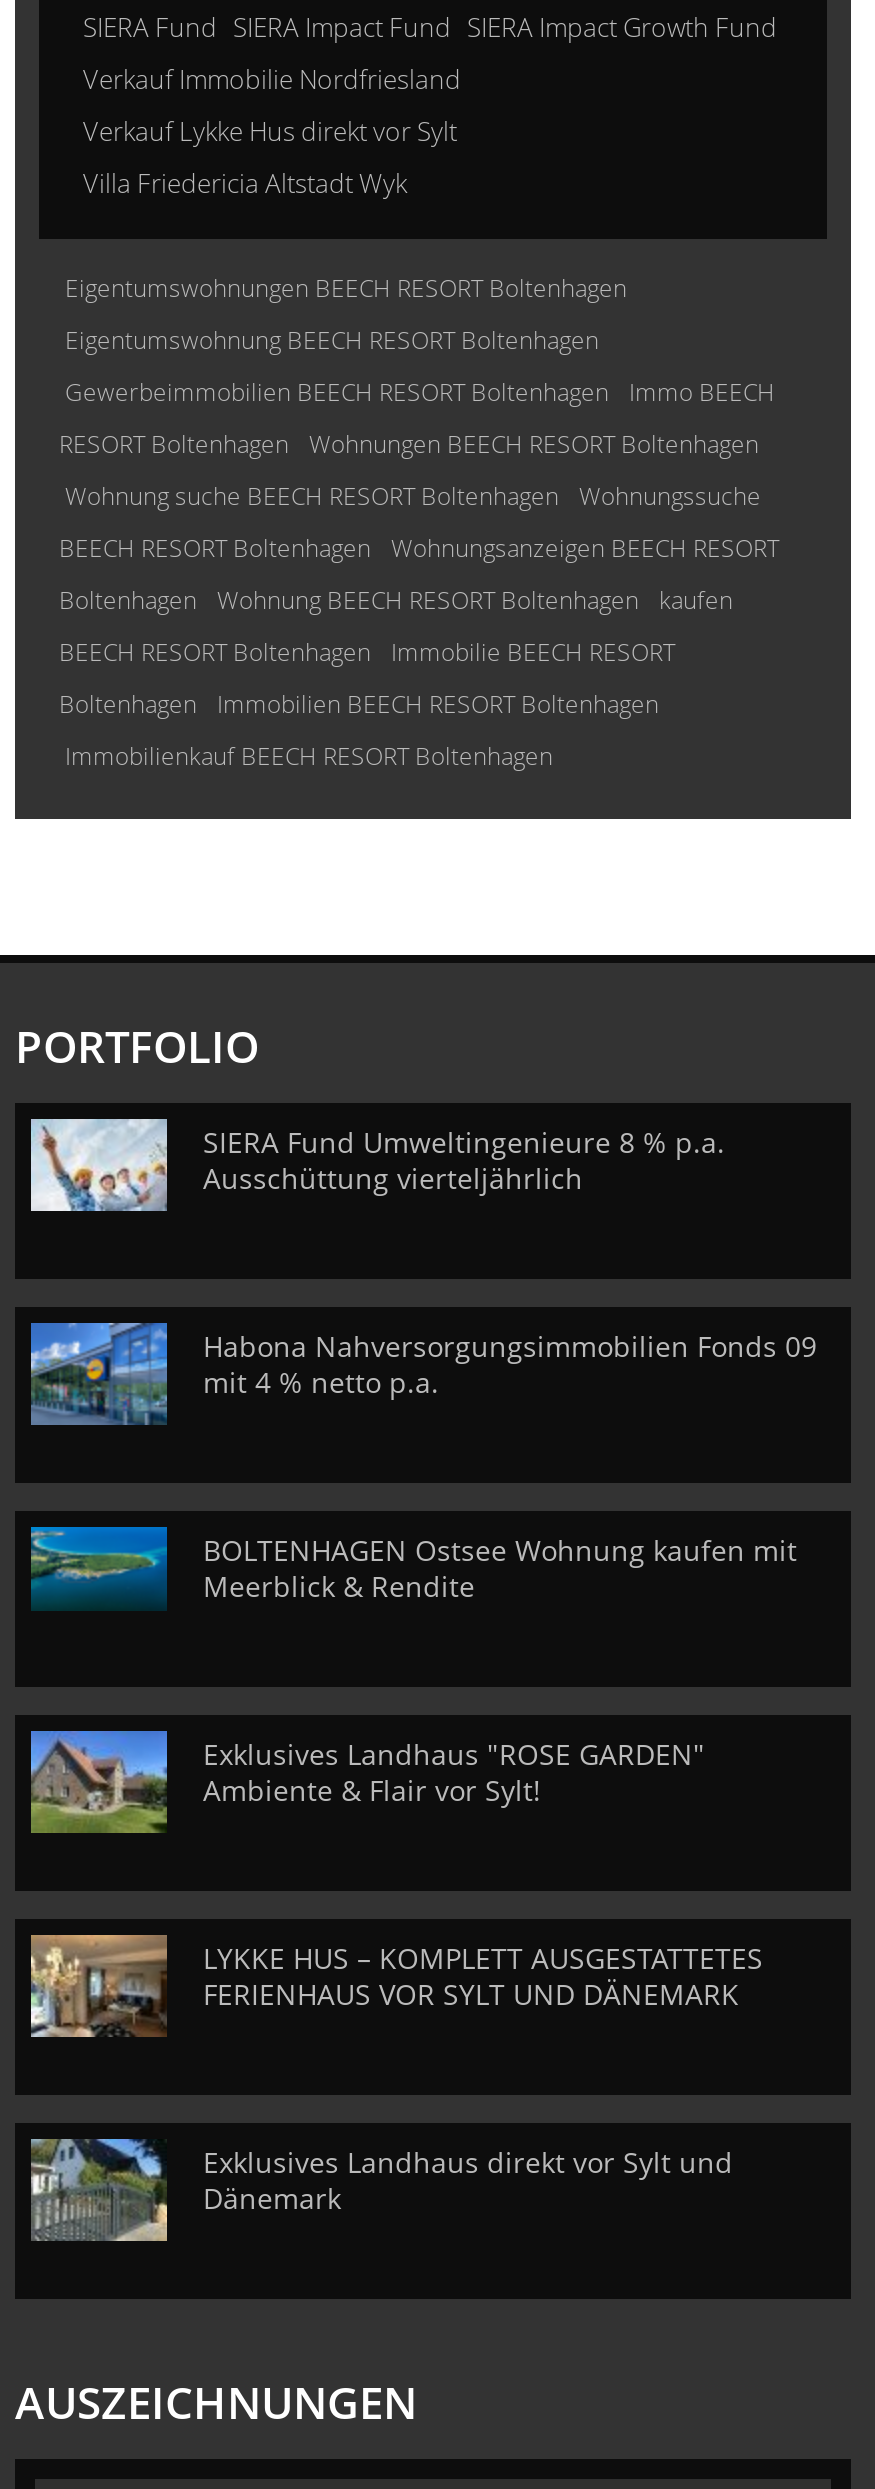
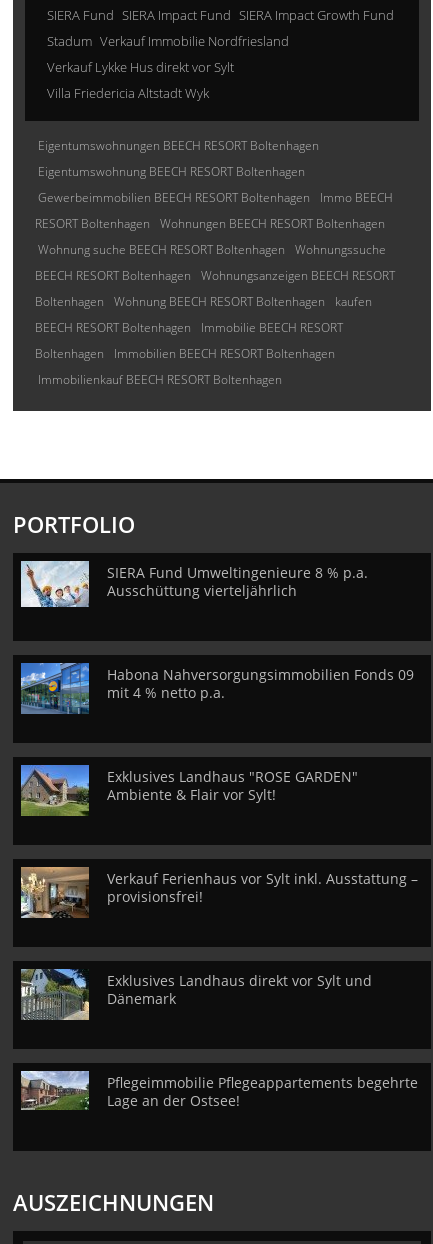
- Verkauf Immobilie Nordfriesland
+ Stadum Verkauf Immobilie Nordfriesland

- [image]
- BOLTENHAGEN Ostsee Wohnung kaufen mit
- Meerblick & Rendite

moved up: [image] | Exklusives Landhaus "ROSE GARDEN" | Ambiente & Flair vor Sylt!

moved up: [image]

- LYKKE HUS – KOMPLETT AUSGESTATTETES
- FERIENHAUS VOR SYLT UND DÄNEMARK
+ Verkauf Ferienhaus vor Sylt inkl. Ausstattung –
+ provisionsfrei!

moved up: [image] | Exklusives Landhaus direkt vor Sylt und | Dänemark

+ [image]
+ Pflegeimmobilie Pflegeappartements begehrte
+ Lage an der Ostsee!
